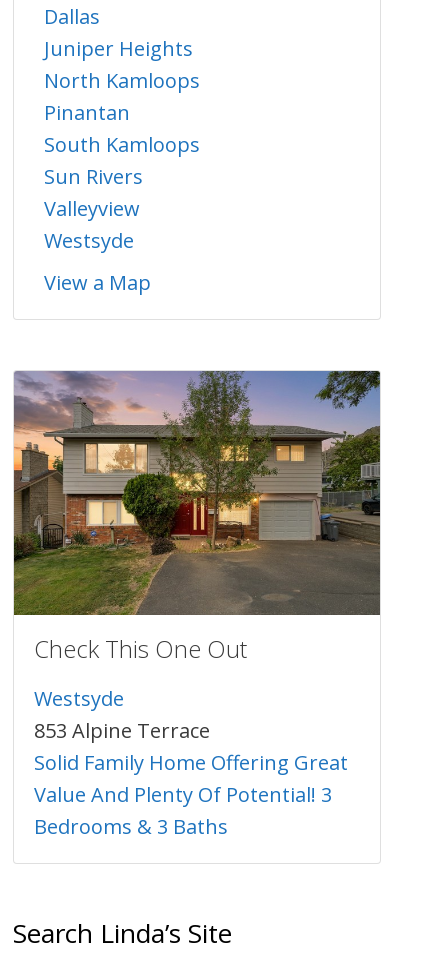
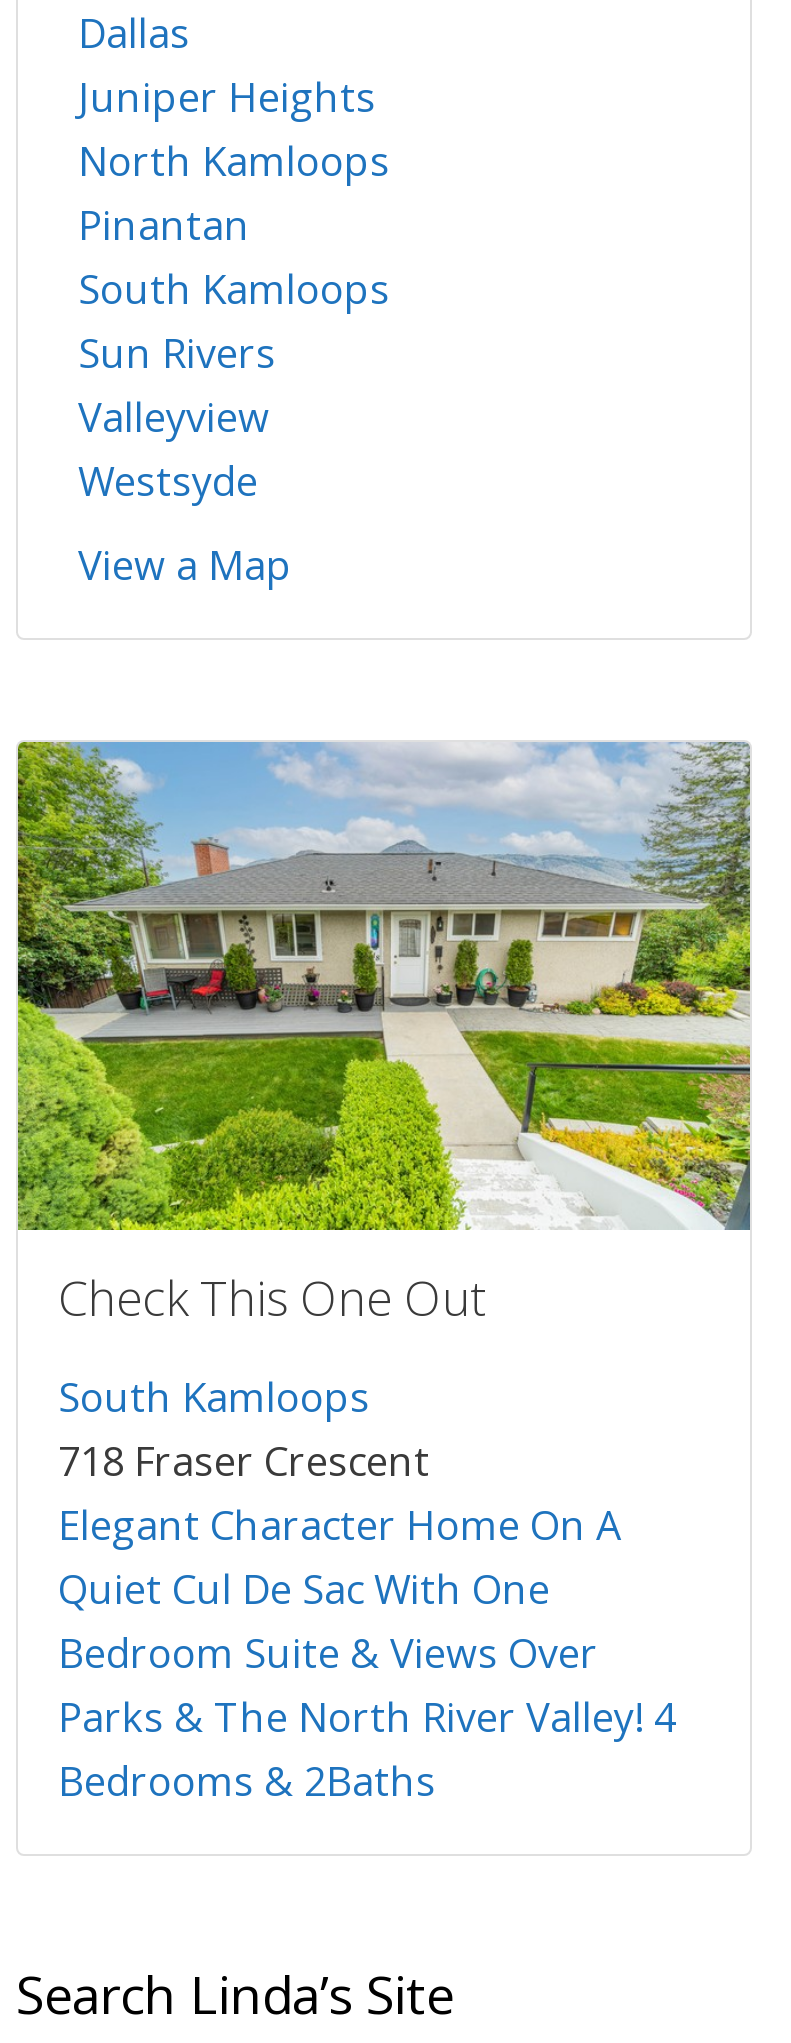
- [image]
+ [image]

- Westsyde
- 853 Alpine Terrace
- Solid Family Home Offering Great
- Value And Plenty Of Potential! 3
- Bedrooms & 3 Baths
+ South Kamloops
+ 718 Fraser Crescent
+ Elegant Character Home On A
+ Quiet Cul De Sac With One
+ Bedroom Suite & Views Over
+ Parks & The North River Valley! 4
+ Bedrooms & 2Baths
